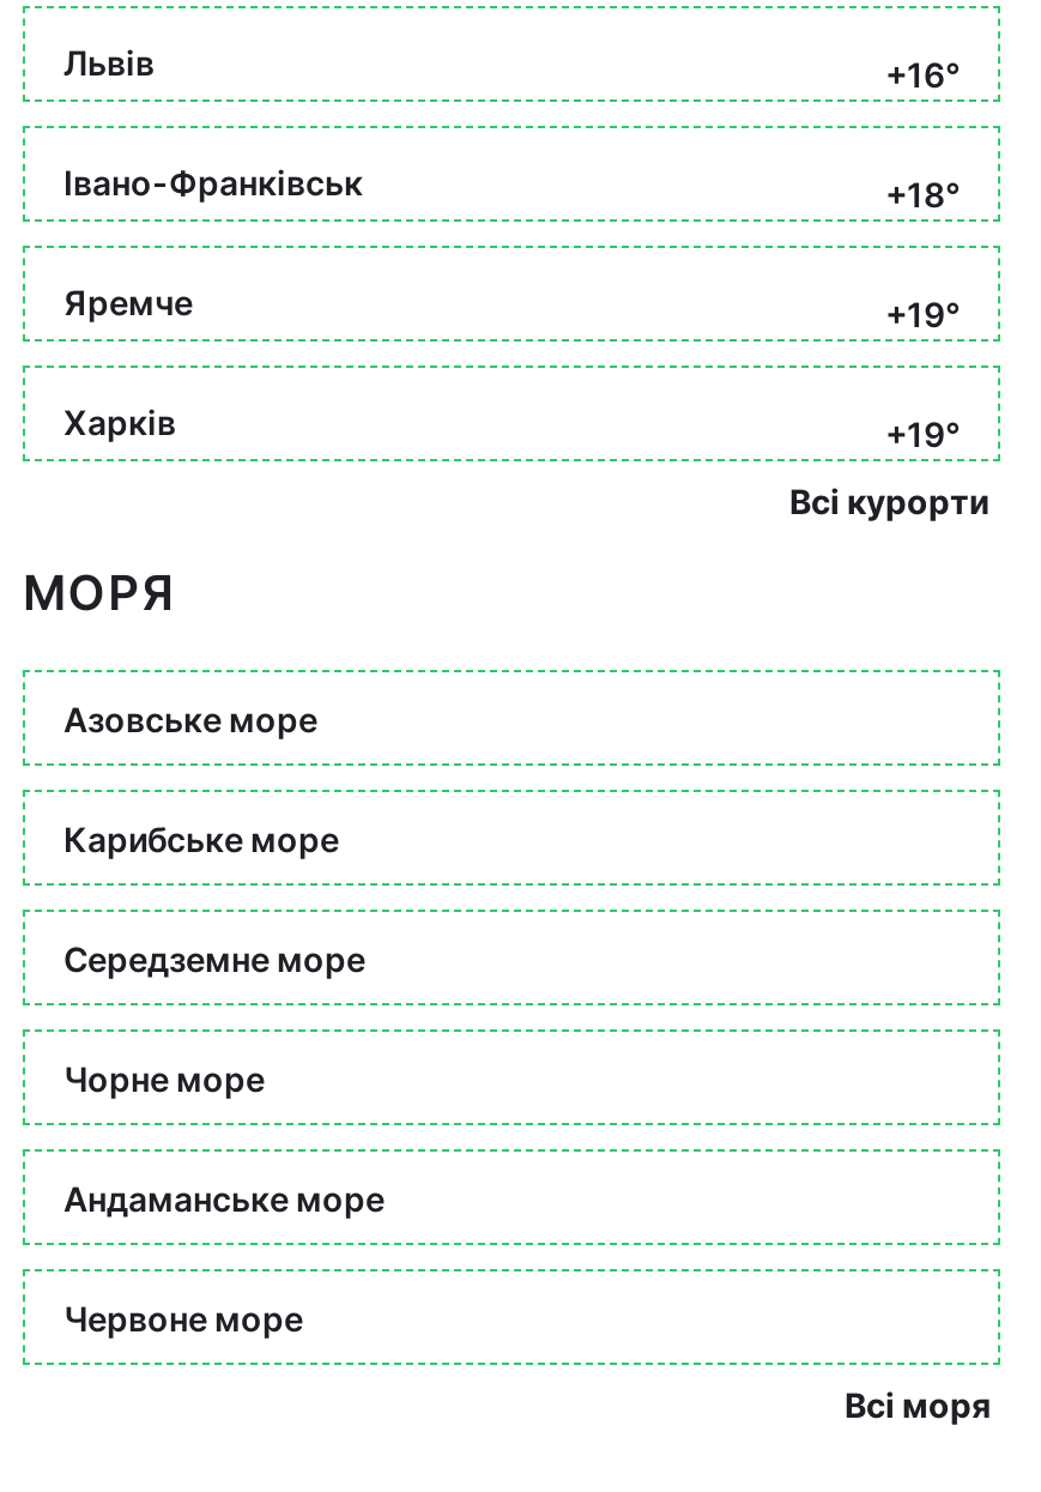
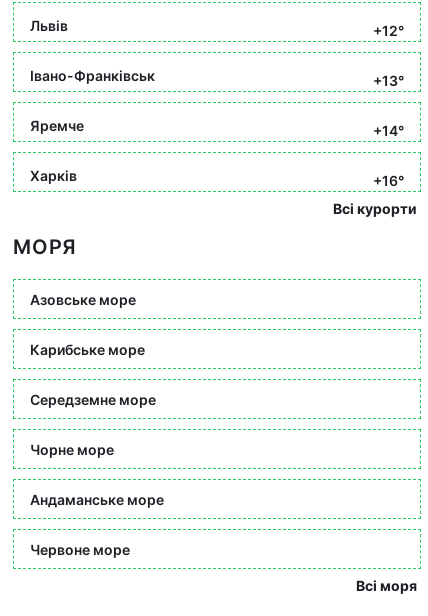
- +16°
+ +12°

- +18°
+ +13°

- +19°
+ +14°

- +19°
+ +16°
